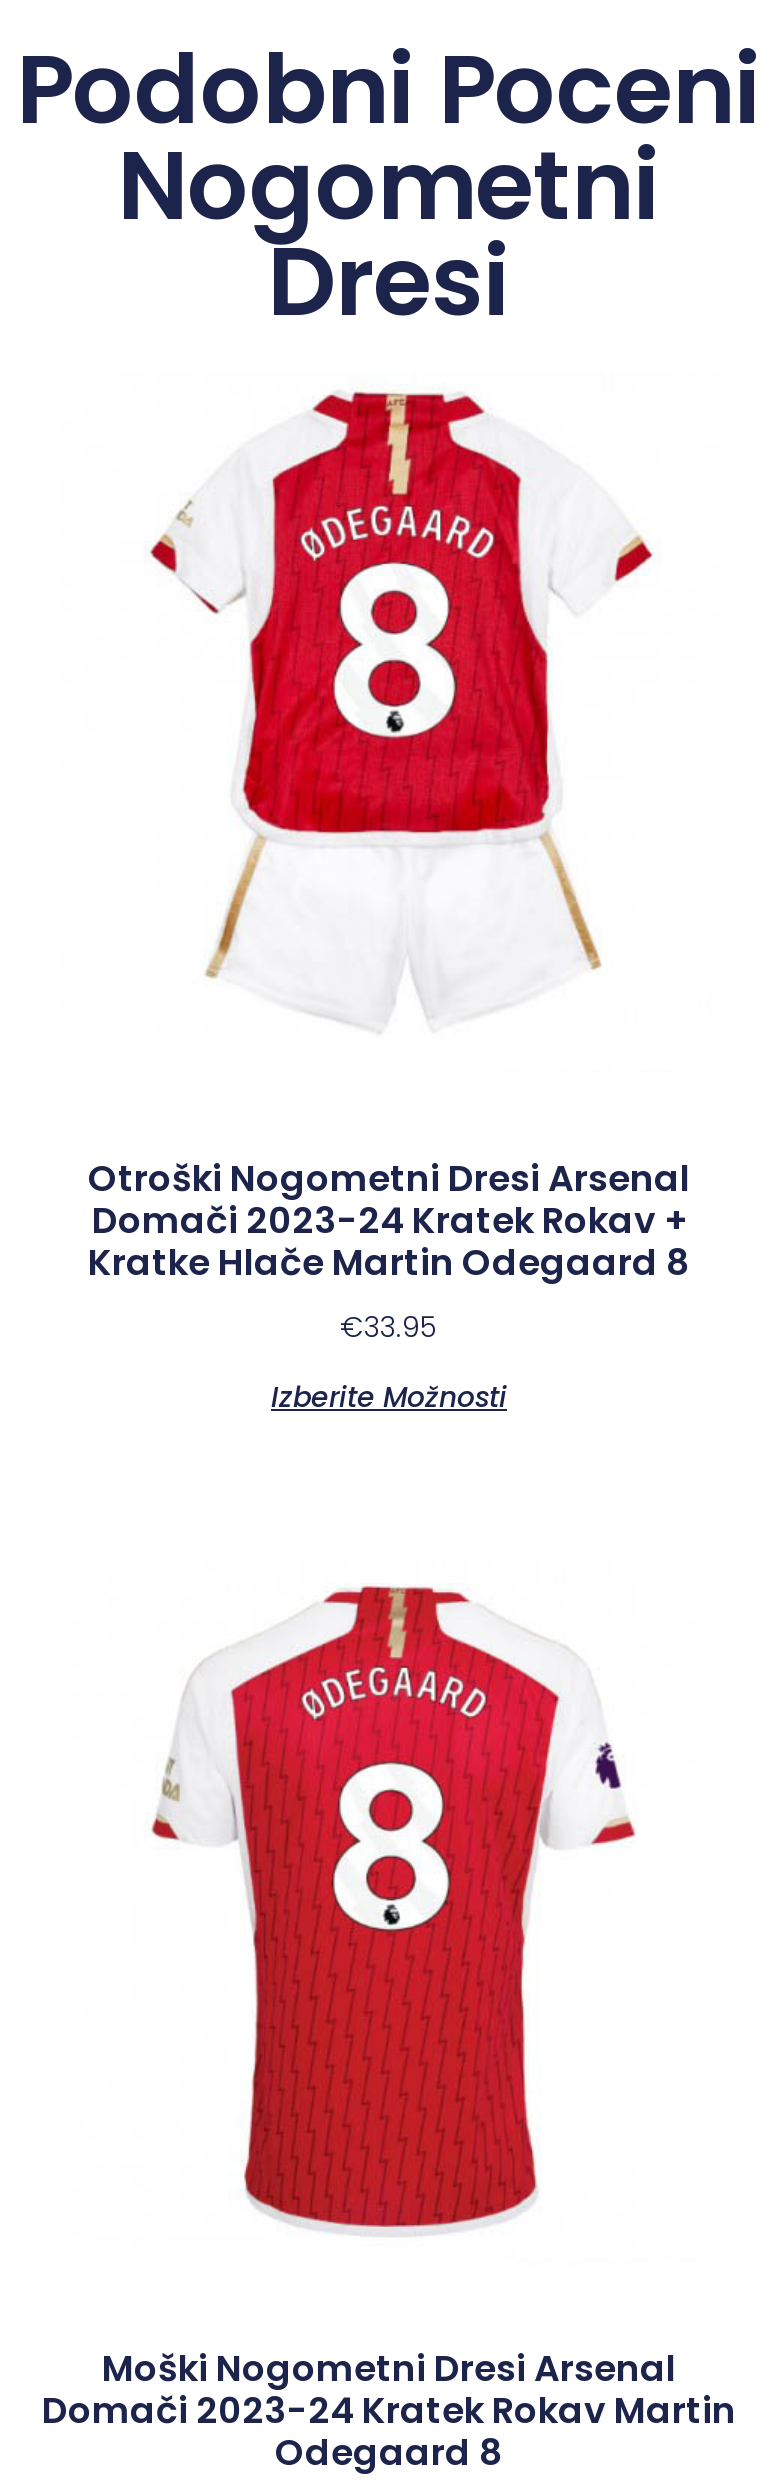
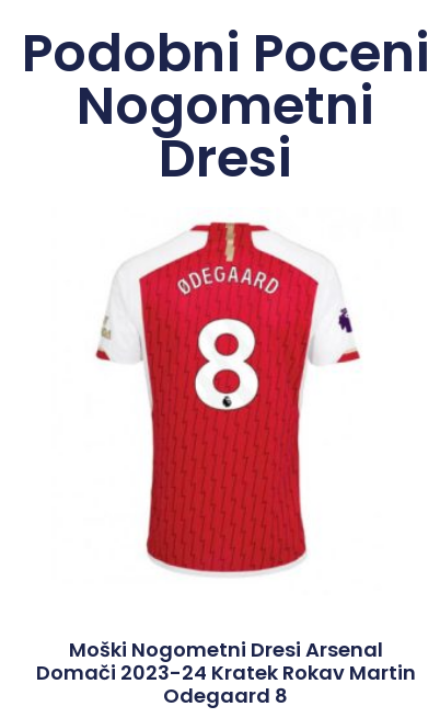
- [image]

- Otroški Nogometni Dresi Arsenal
- Domači 2023-24 Kratek Rokav +
- Kratke Hlače Martin Odegaard 8
- €33.95
- Izberite Možnosti
